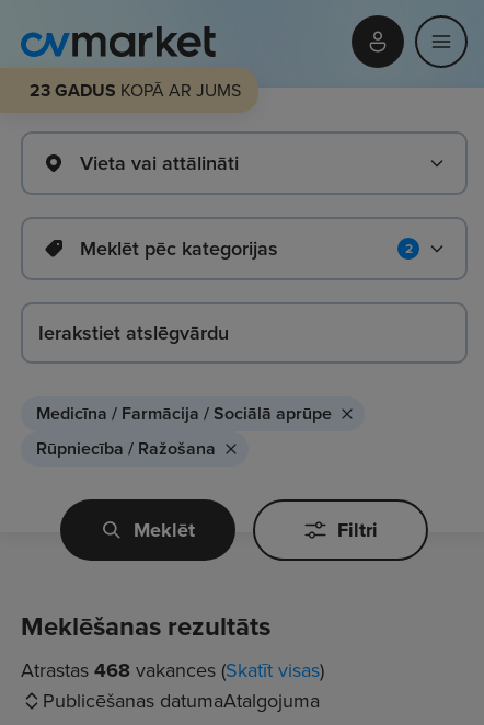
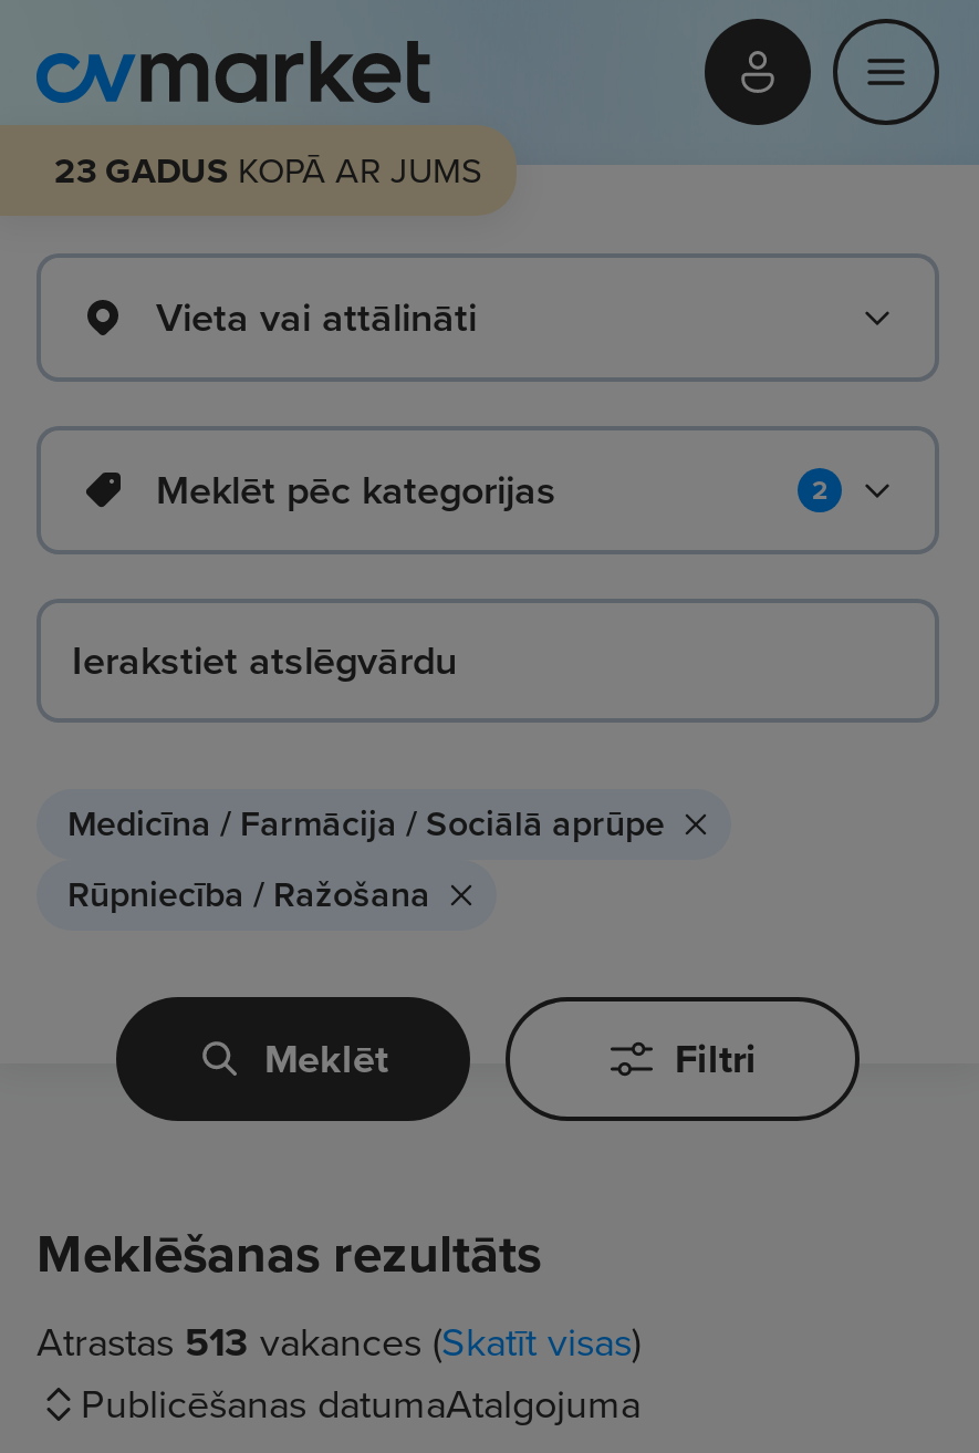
- Atrastas 468 vakances (Skatīt visas)
+ Atrastas 513 vakances (Skatīt visas)
